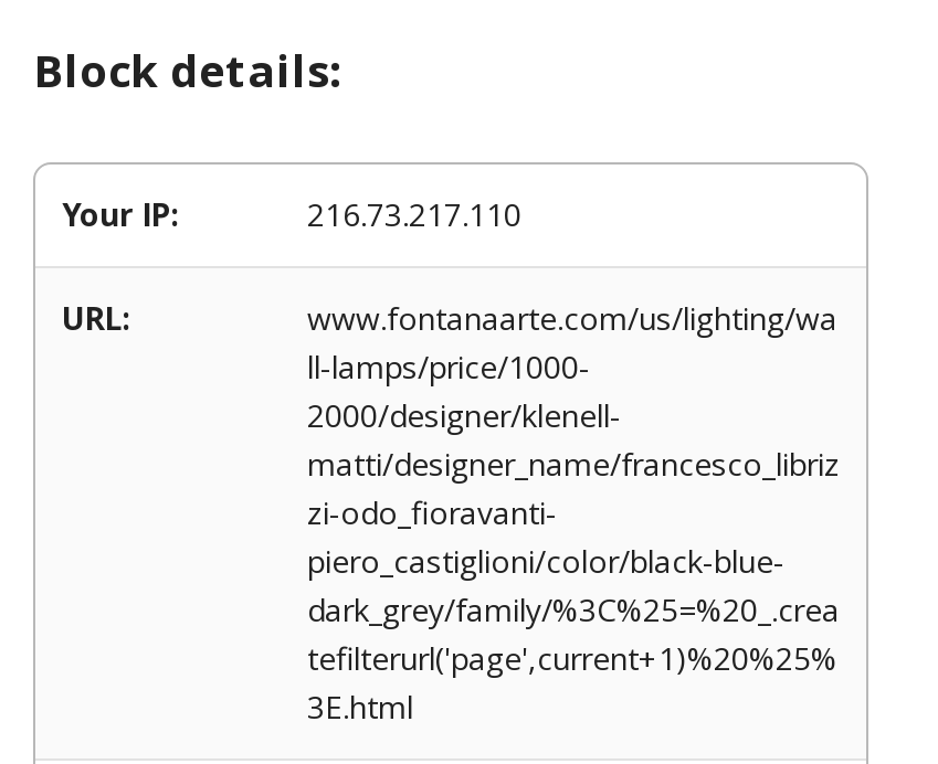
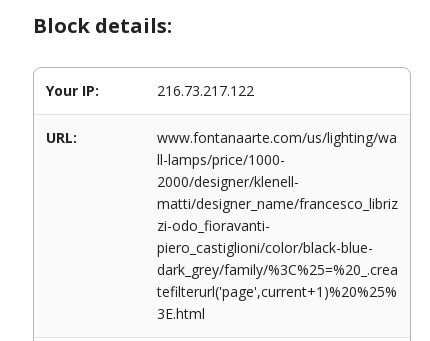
- 216.73.217.110
+ 216.73.217.122
